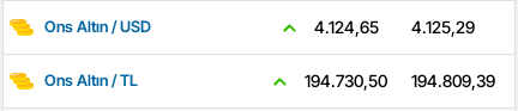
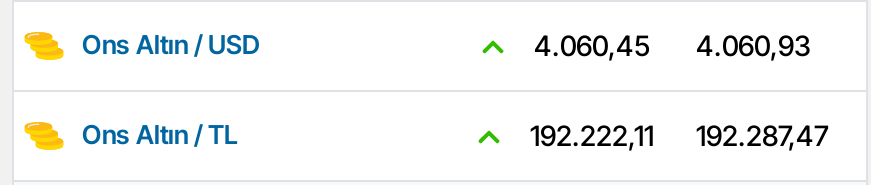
- 4.124,65
+ 4.060,45

- 4.125,29
+ 4.060,93

- 194.730,50
+ 192.222,11

- 194.809,39
+ 192.287,47
